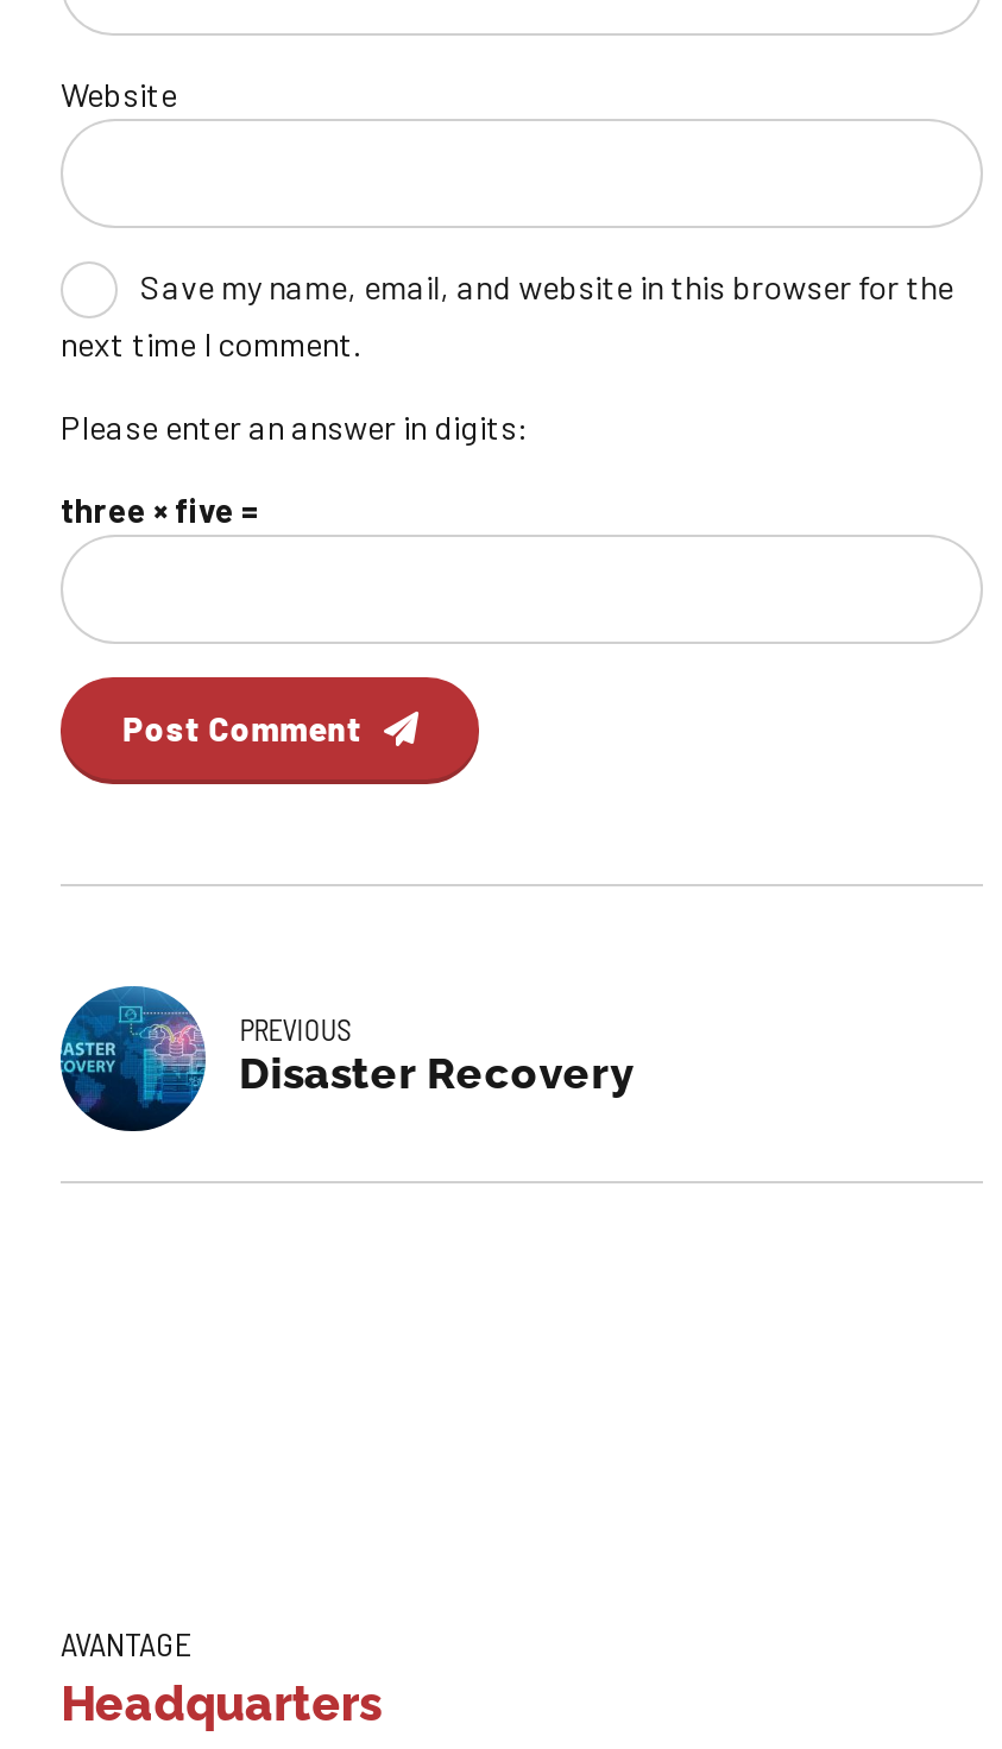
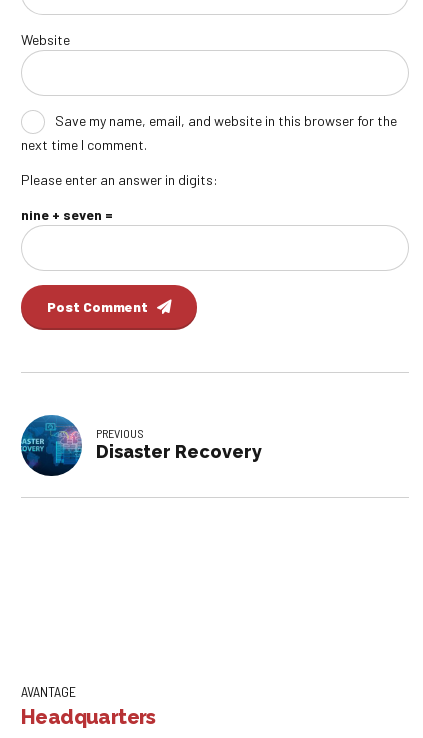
- three × five =
+ nine + seven =
